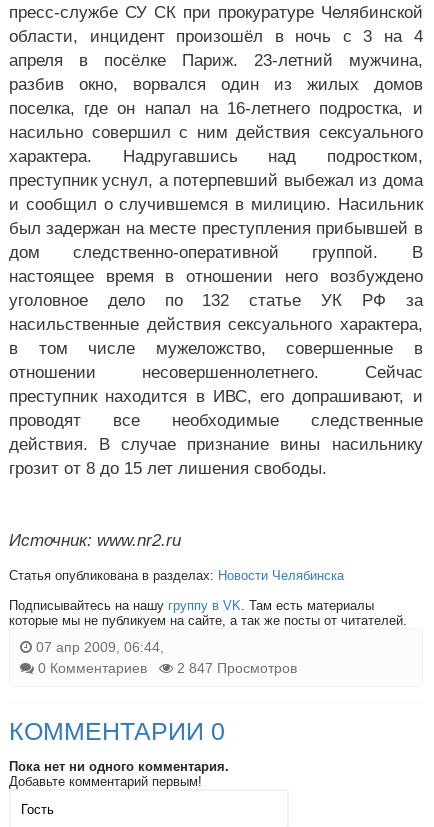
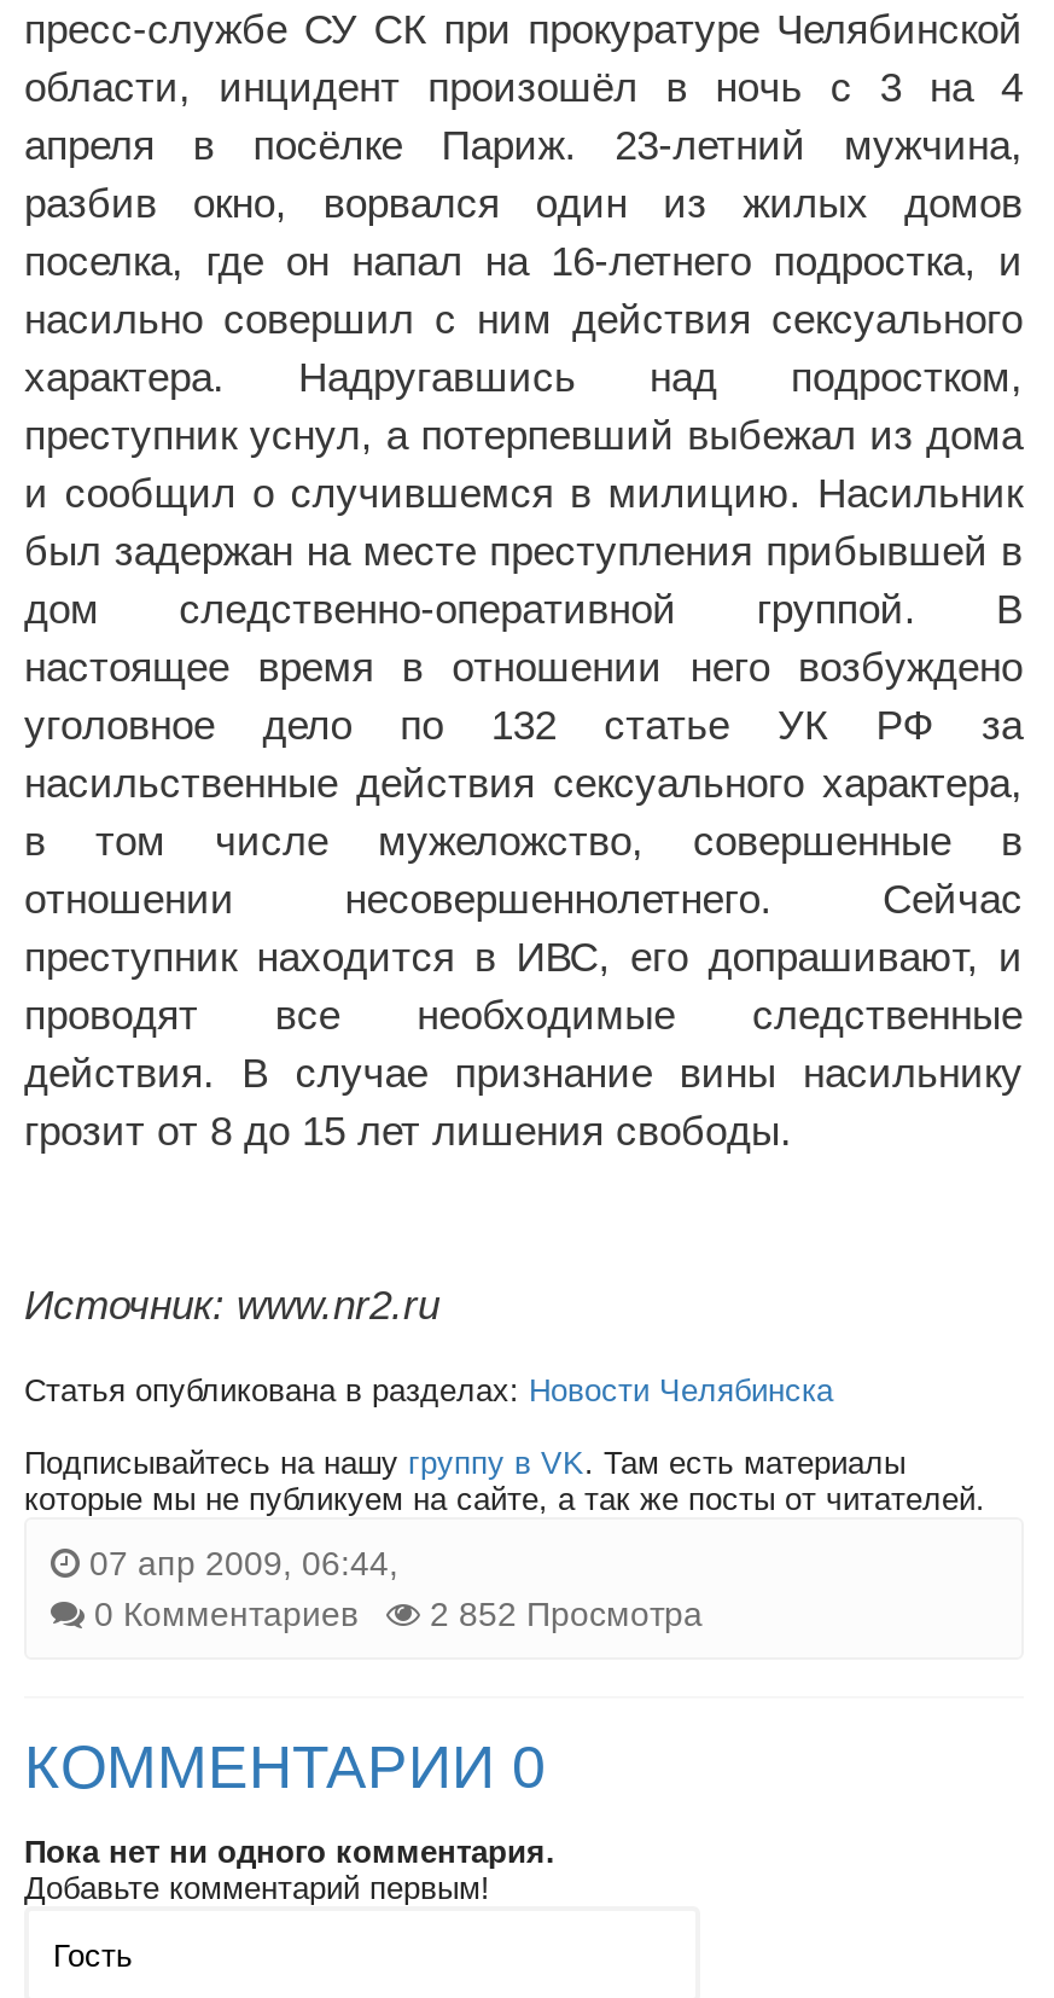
- 0 Комментариев 2 847 Просмотров
+ 0 Комментариев 2 852 Просмотра
